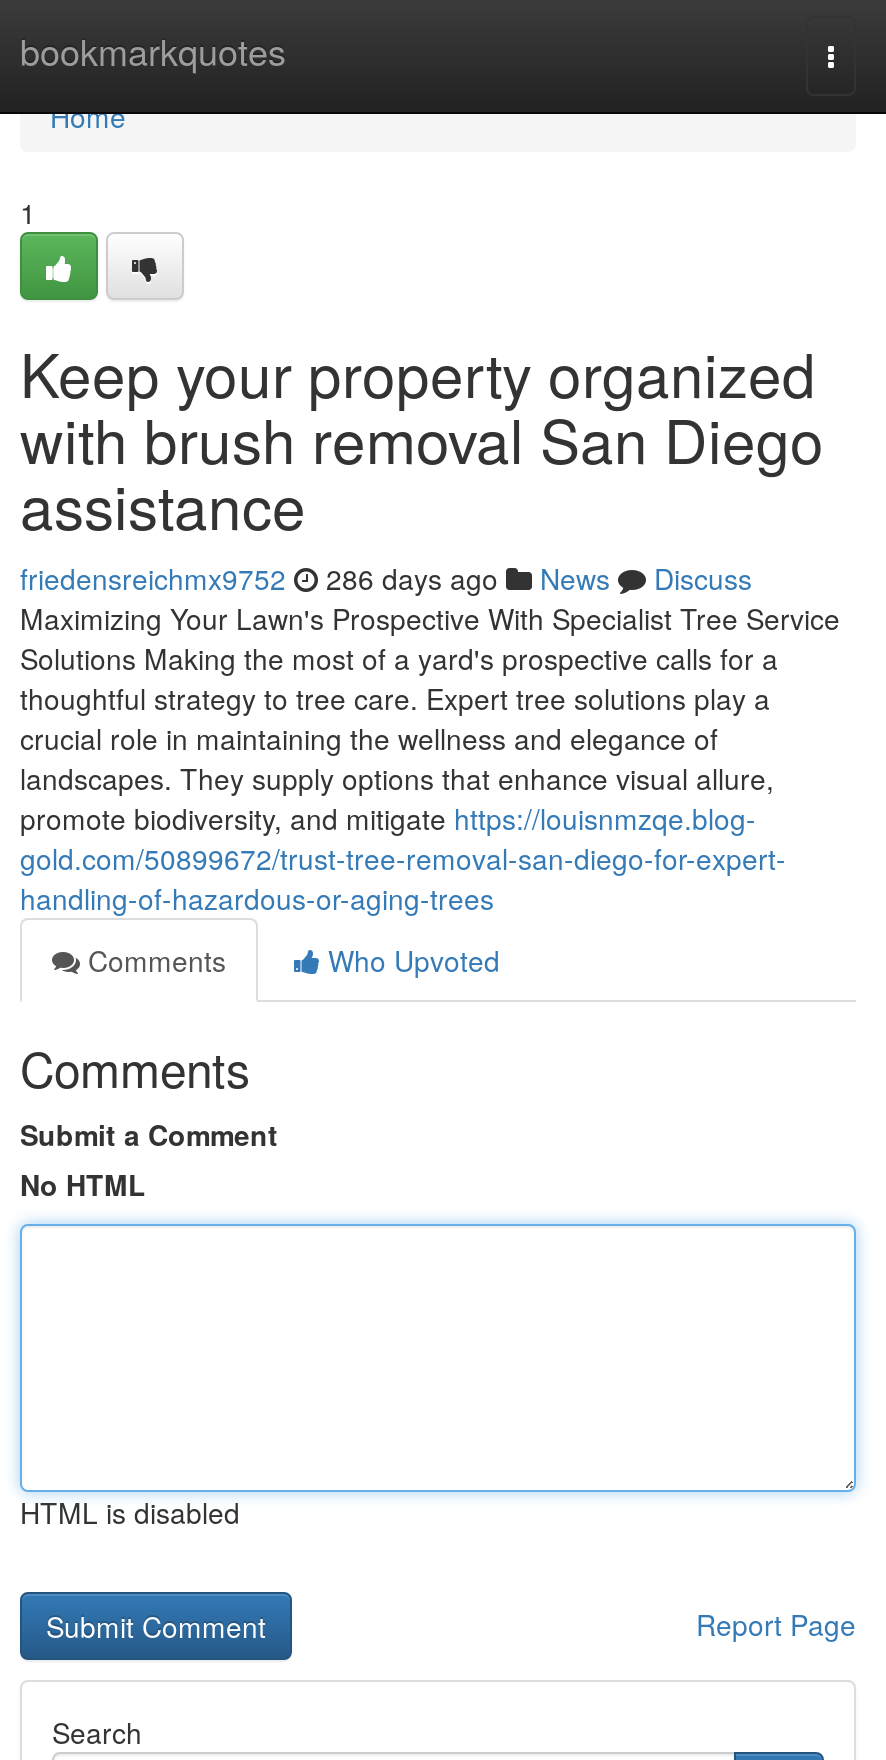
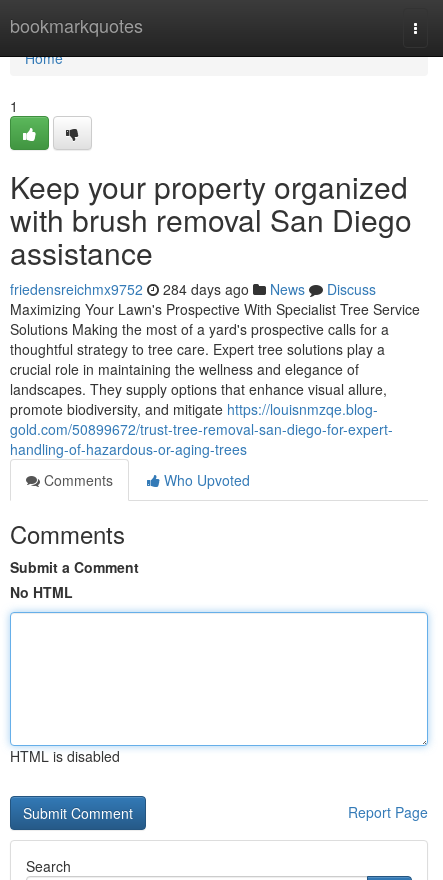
- friedensreichmx9752 286 days ago News Discuss
+ friedensreichmx9752 284 days ago News Discuss
